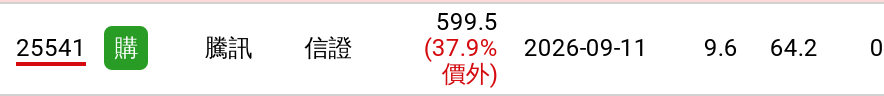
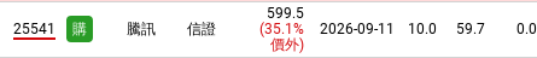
- (37.9%
+ (35.1%

- 9.6
+ 10.0

- 64.2
+ 59.7
